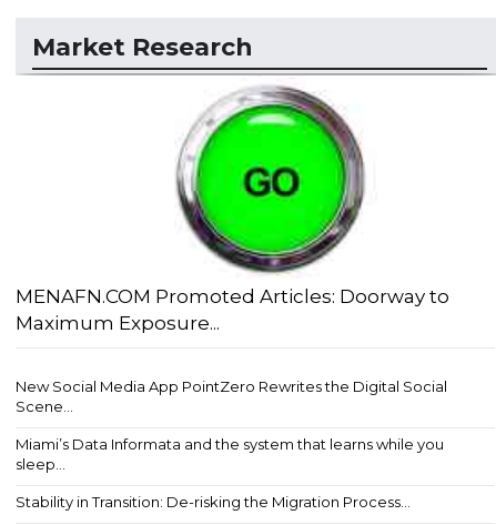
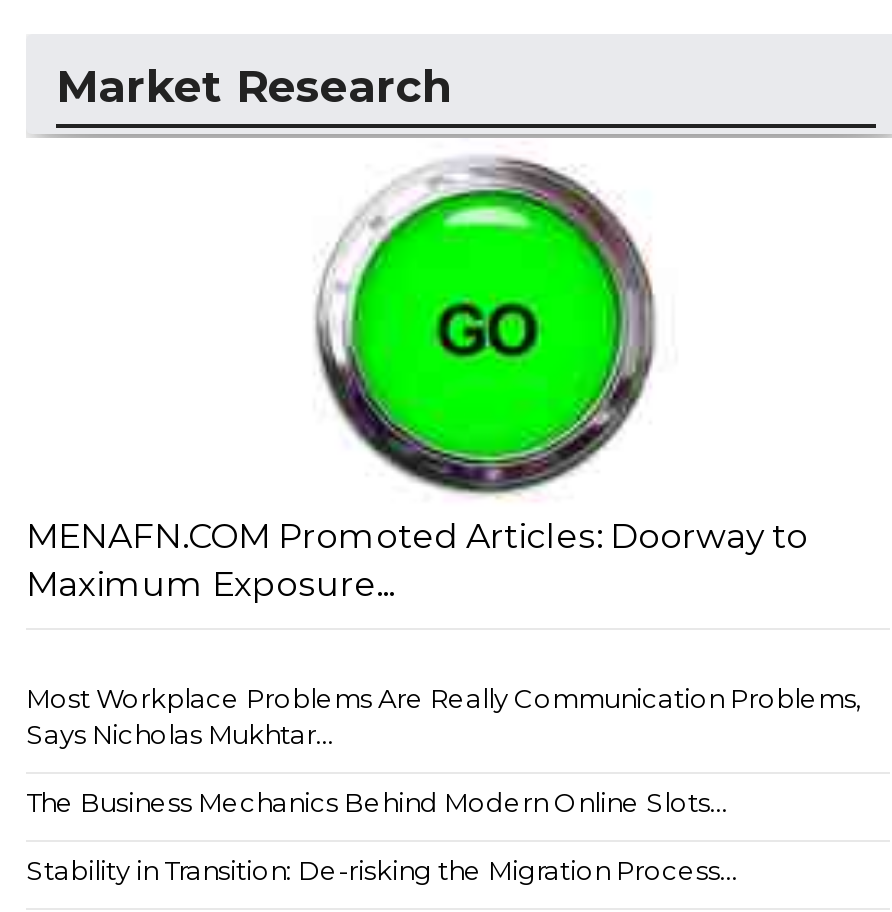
- New Social Media App PointZero Rewrites the Digital Social
- Scene...
+ Most Workplace Problems Are Really Communication Problems,
+ Says Nicholas Mukhtar...

- Miami’s Data Informata and the system that learns while you
- sleep...
+ The Business Mechanics Behind Modern Online Slots...
